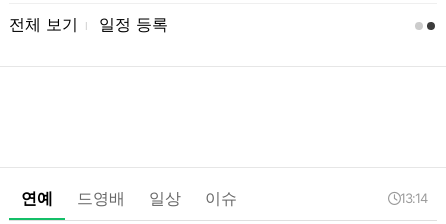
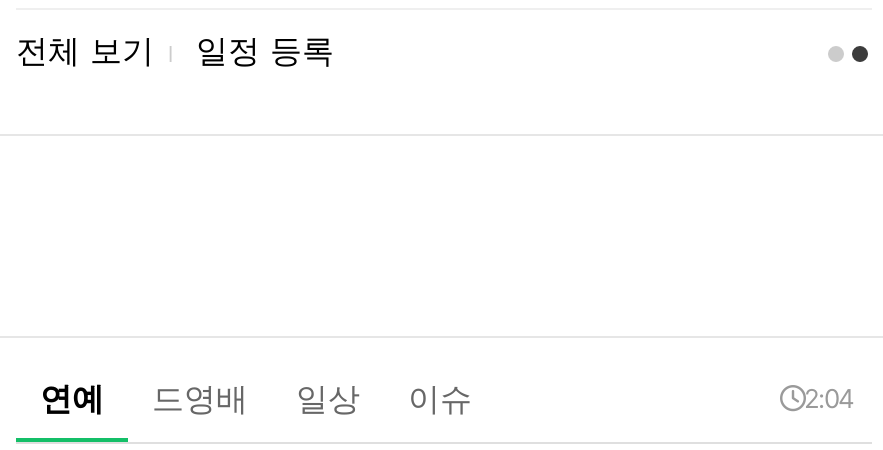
- 13:14
+ 2:04
